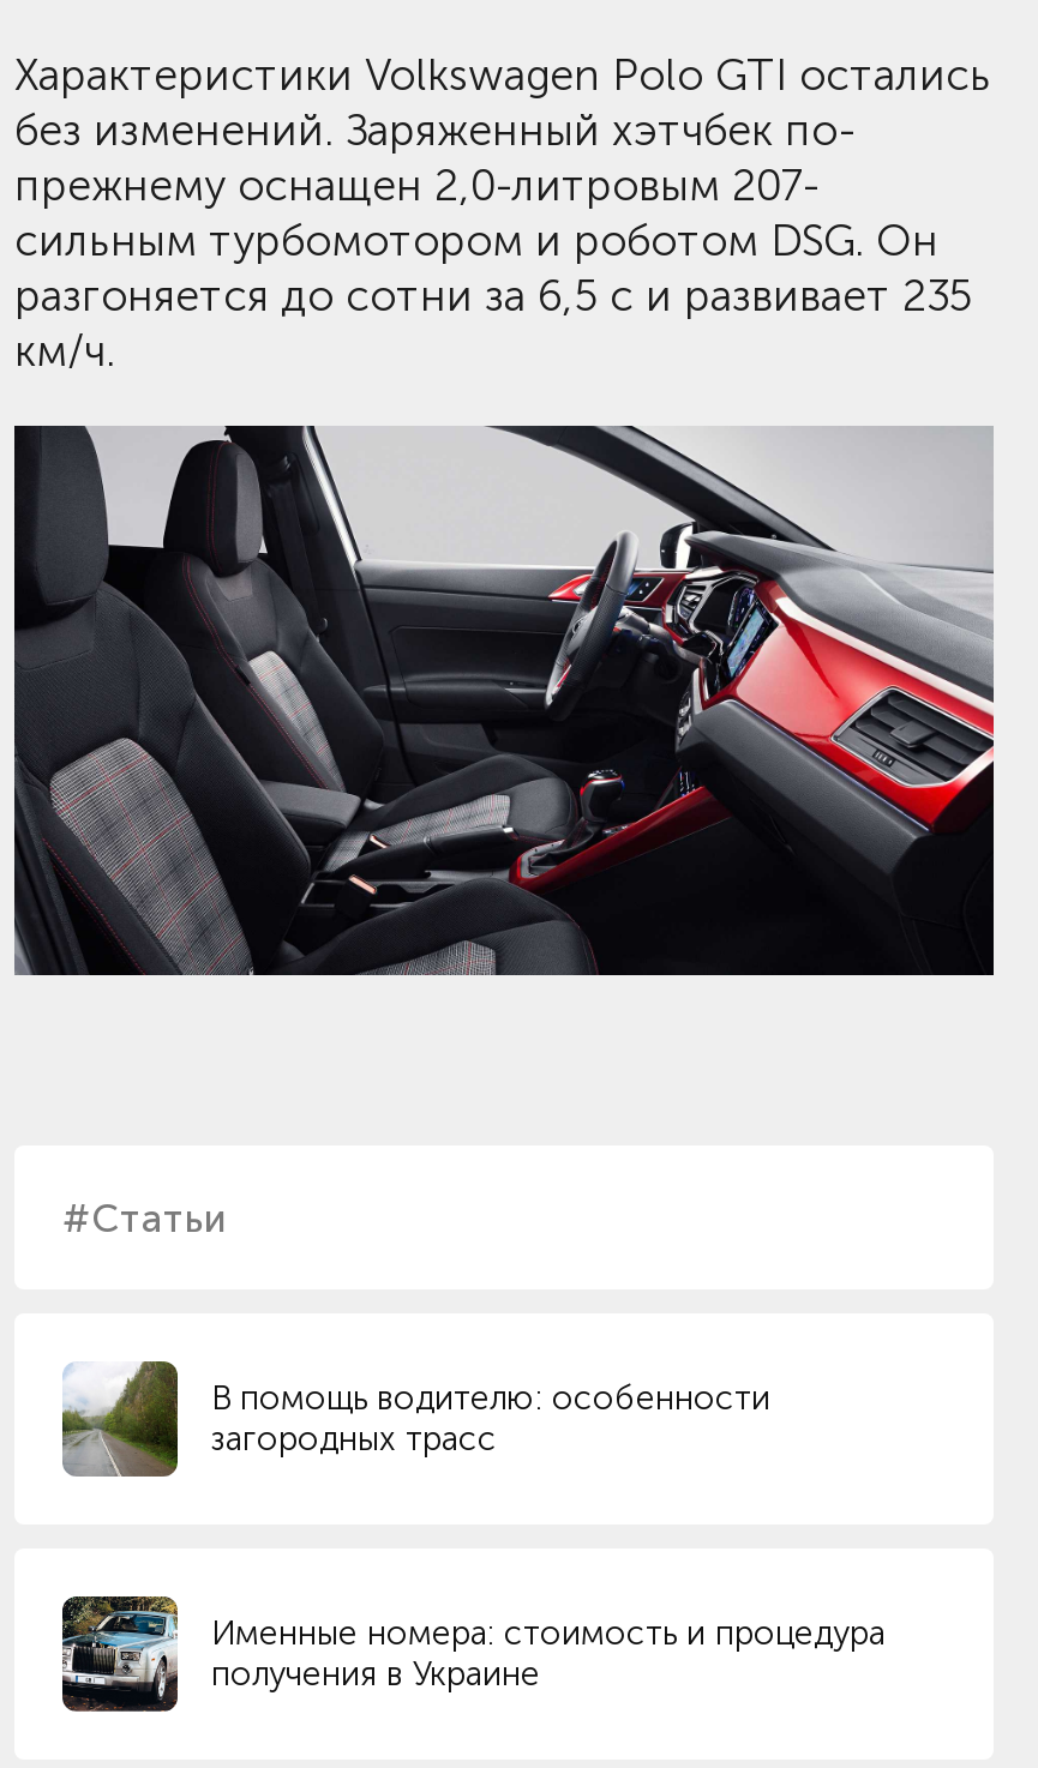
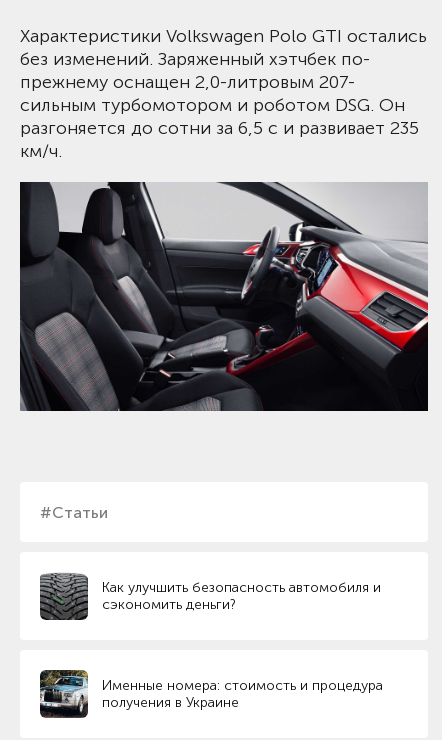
- [image]
- В помощь водителю: особенности
- загородных трасс
+ [image]
+ Как улучшить безопасность автомобиля и
+ сэкономить деньги?
